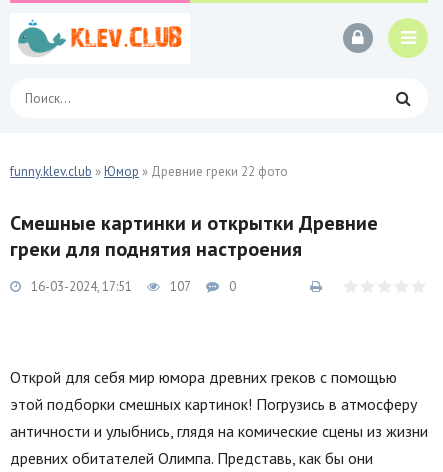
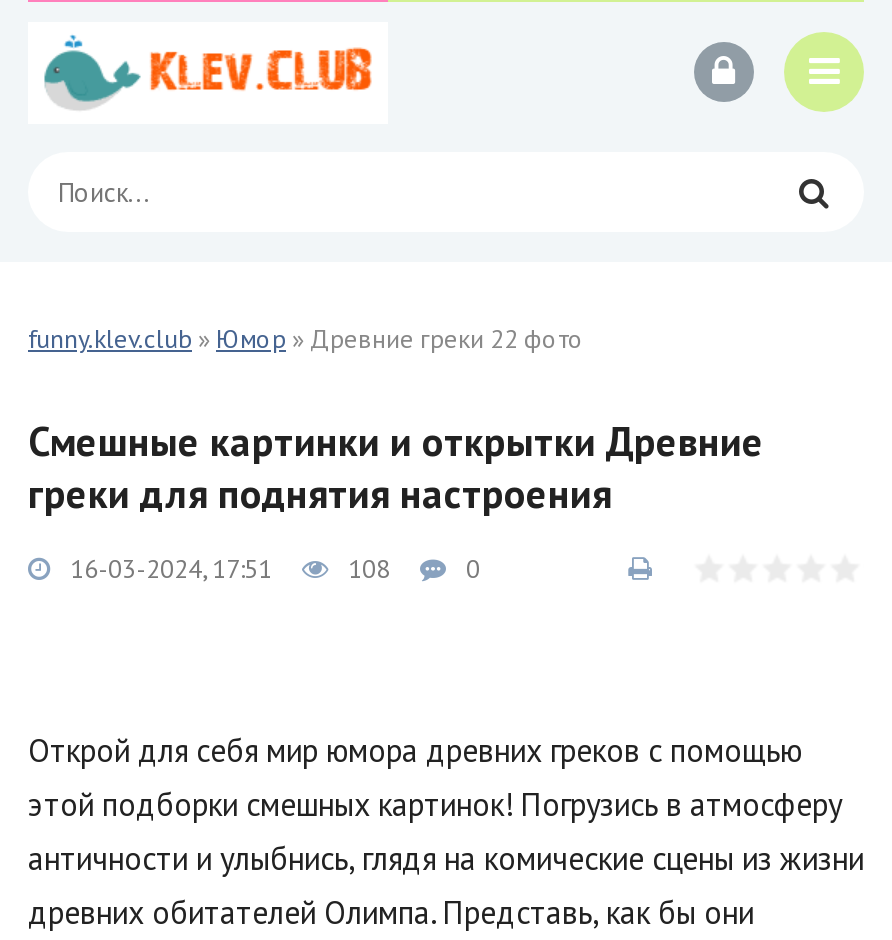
- 107
+ 108
